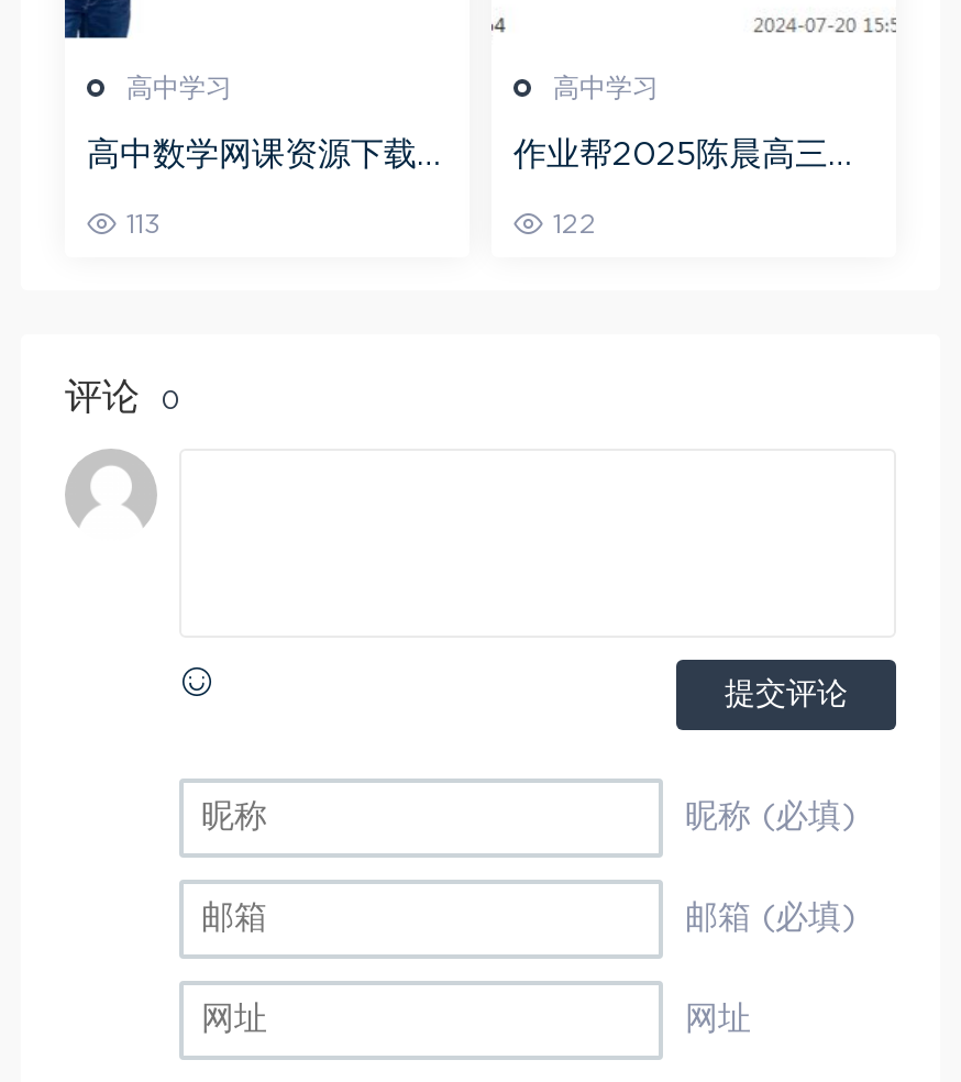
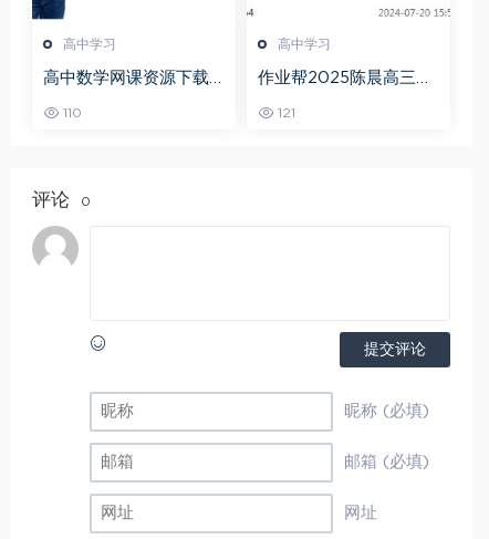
- 113
+ 110

- 122
+ 121
